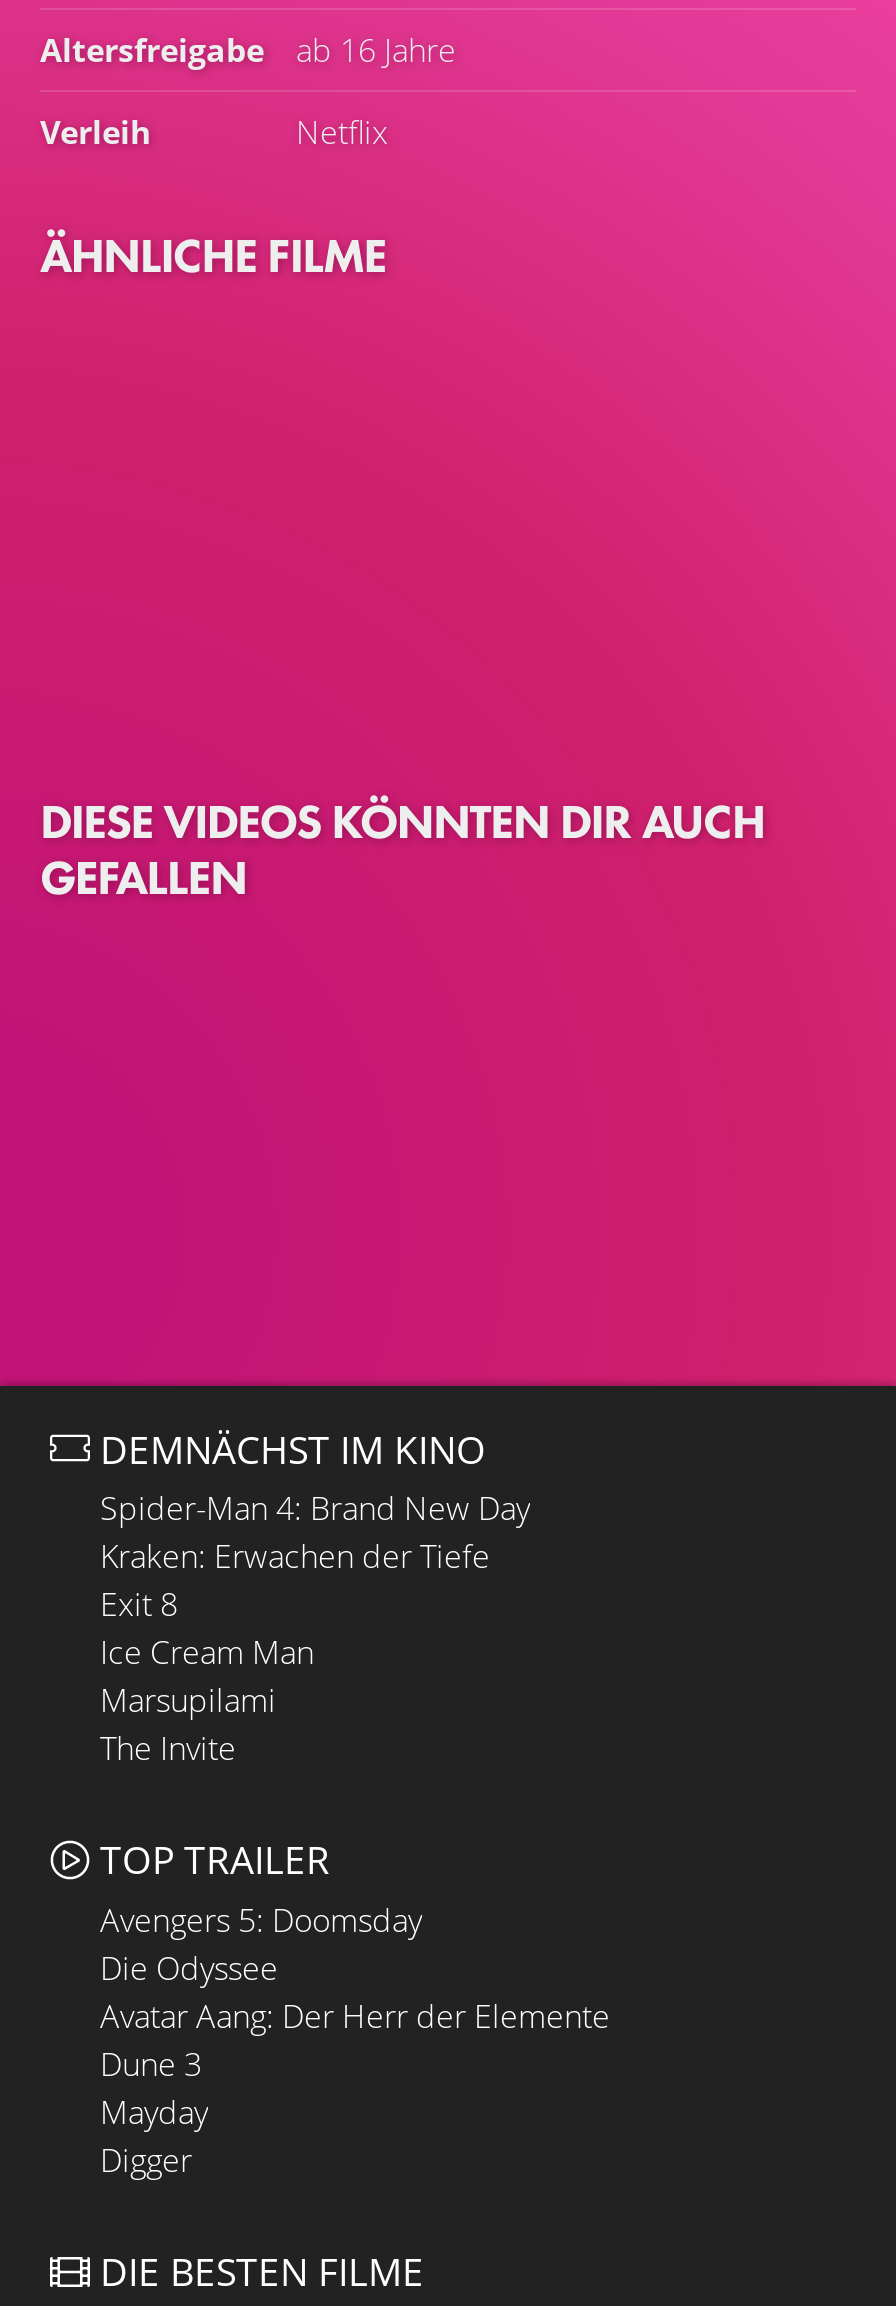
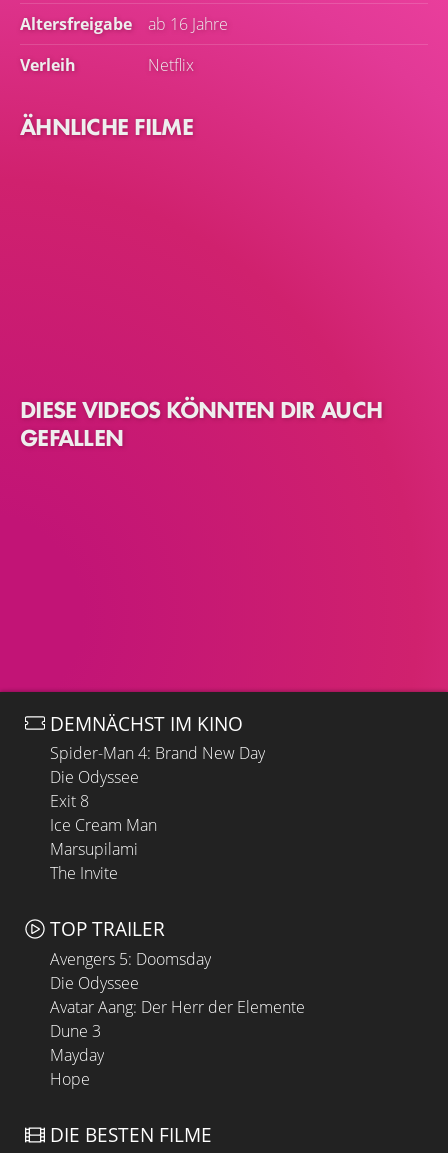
- Kraken: Erwachen der Tiefe
+ Die Odyssee

- Digger
+ Hope
